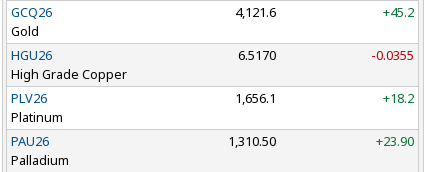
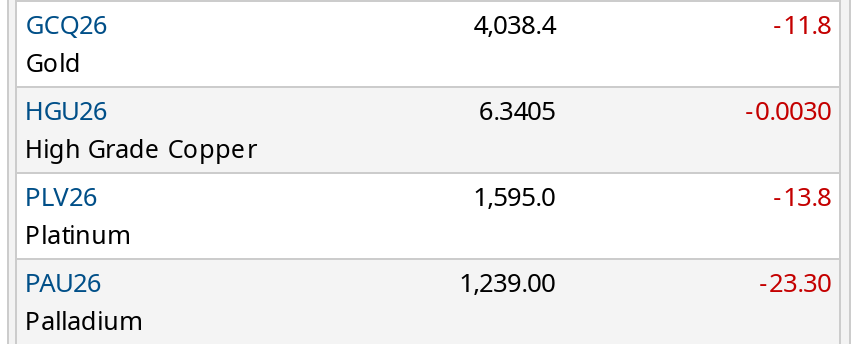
- 4,121.6
+ 4,038.4

- +45.2
+ -11.8

- 6.5170
+ 6.3405

- -0.0355
+ -0.0030

- 1,656.1
+ 1,595.0

- +18.2
+ -13.8

- 1,310.50
+ 1,239.00

- +23.90
+ -23.30
